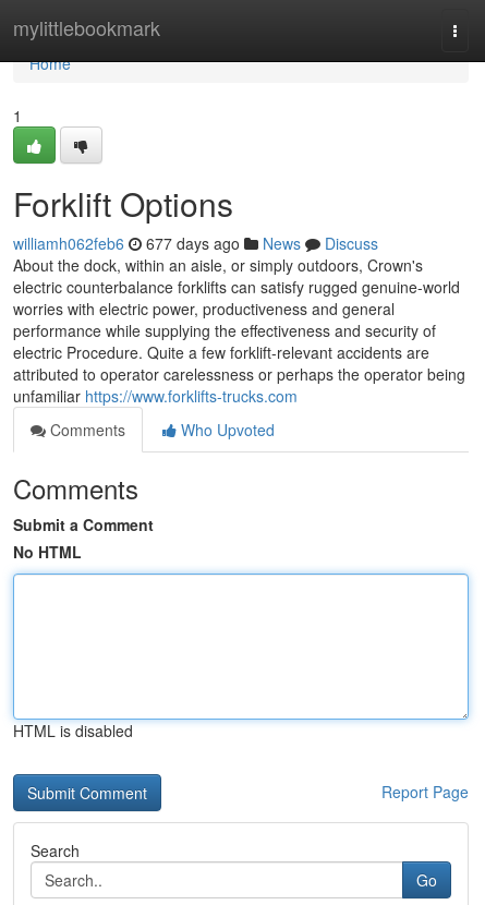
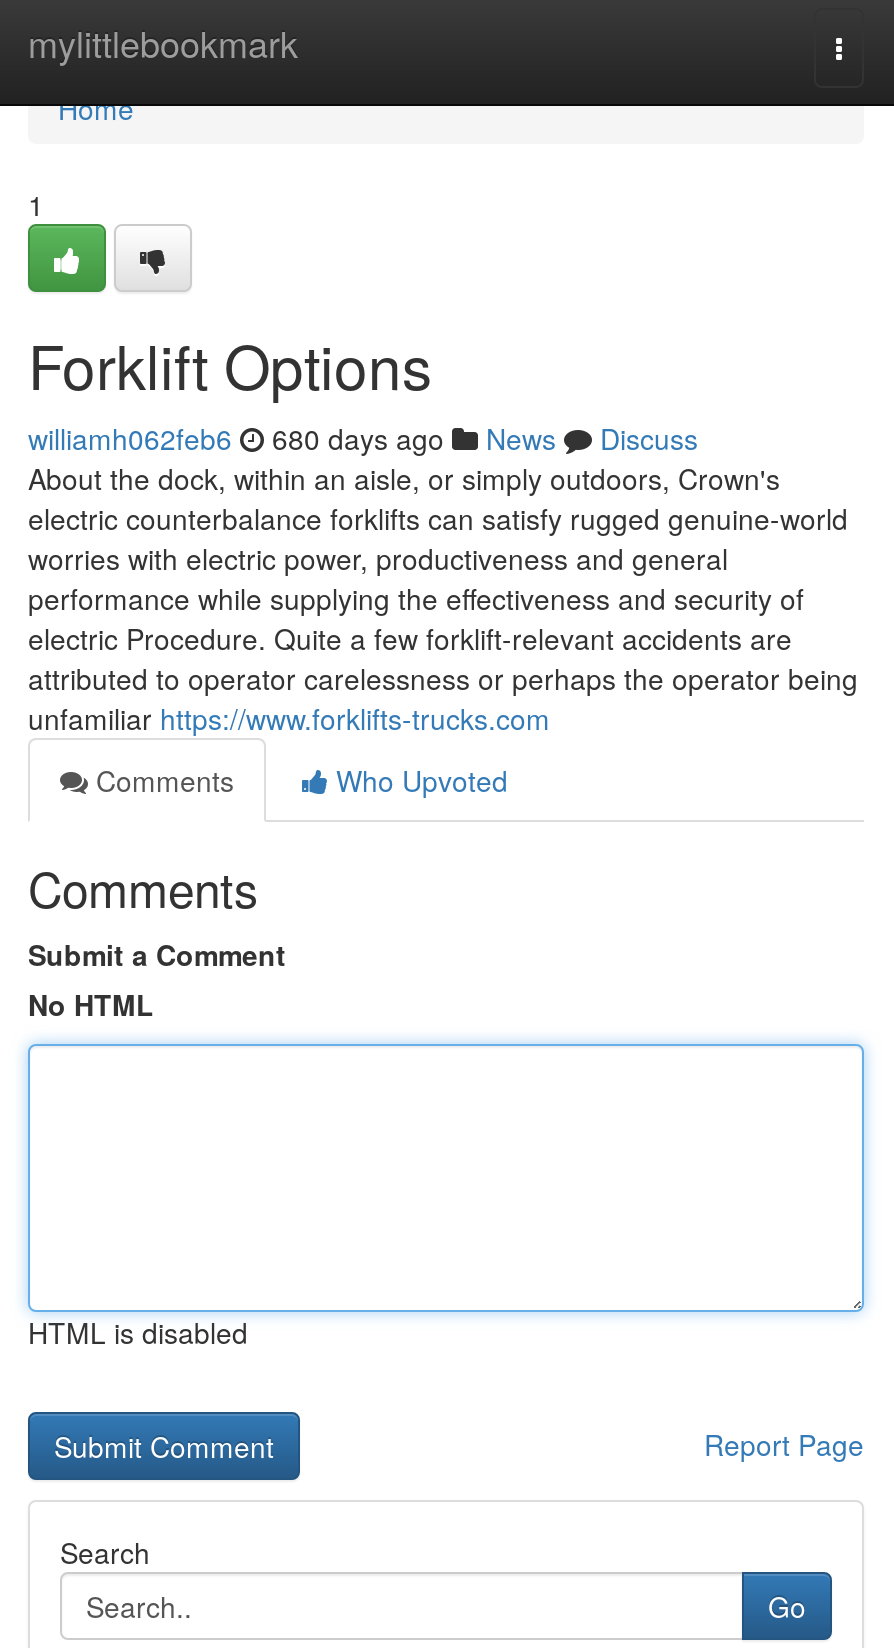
- williamh062feb6 677 days ago News Discuss
+ williamh062feb6 680 days ago News Discuss
